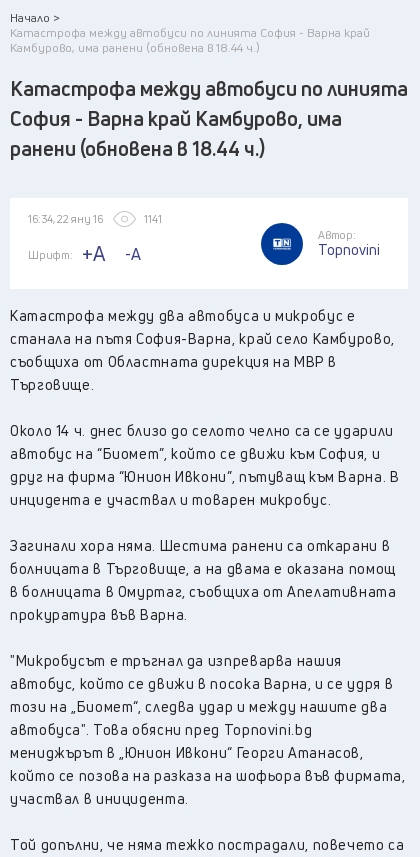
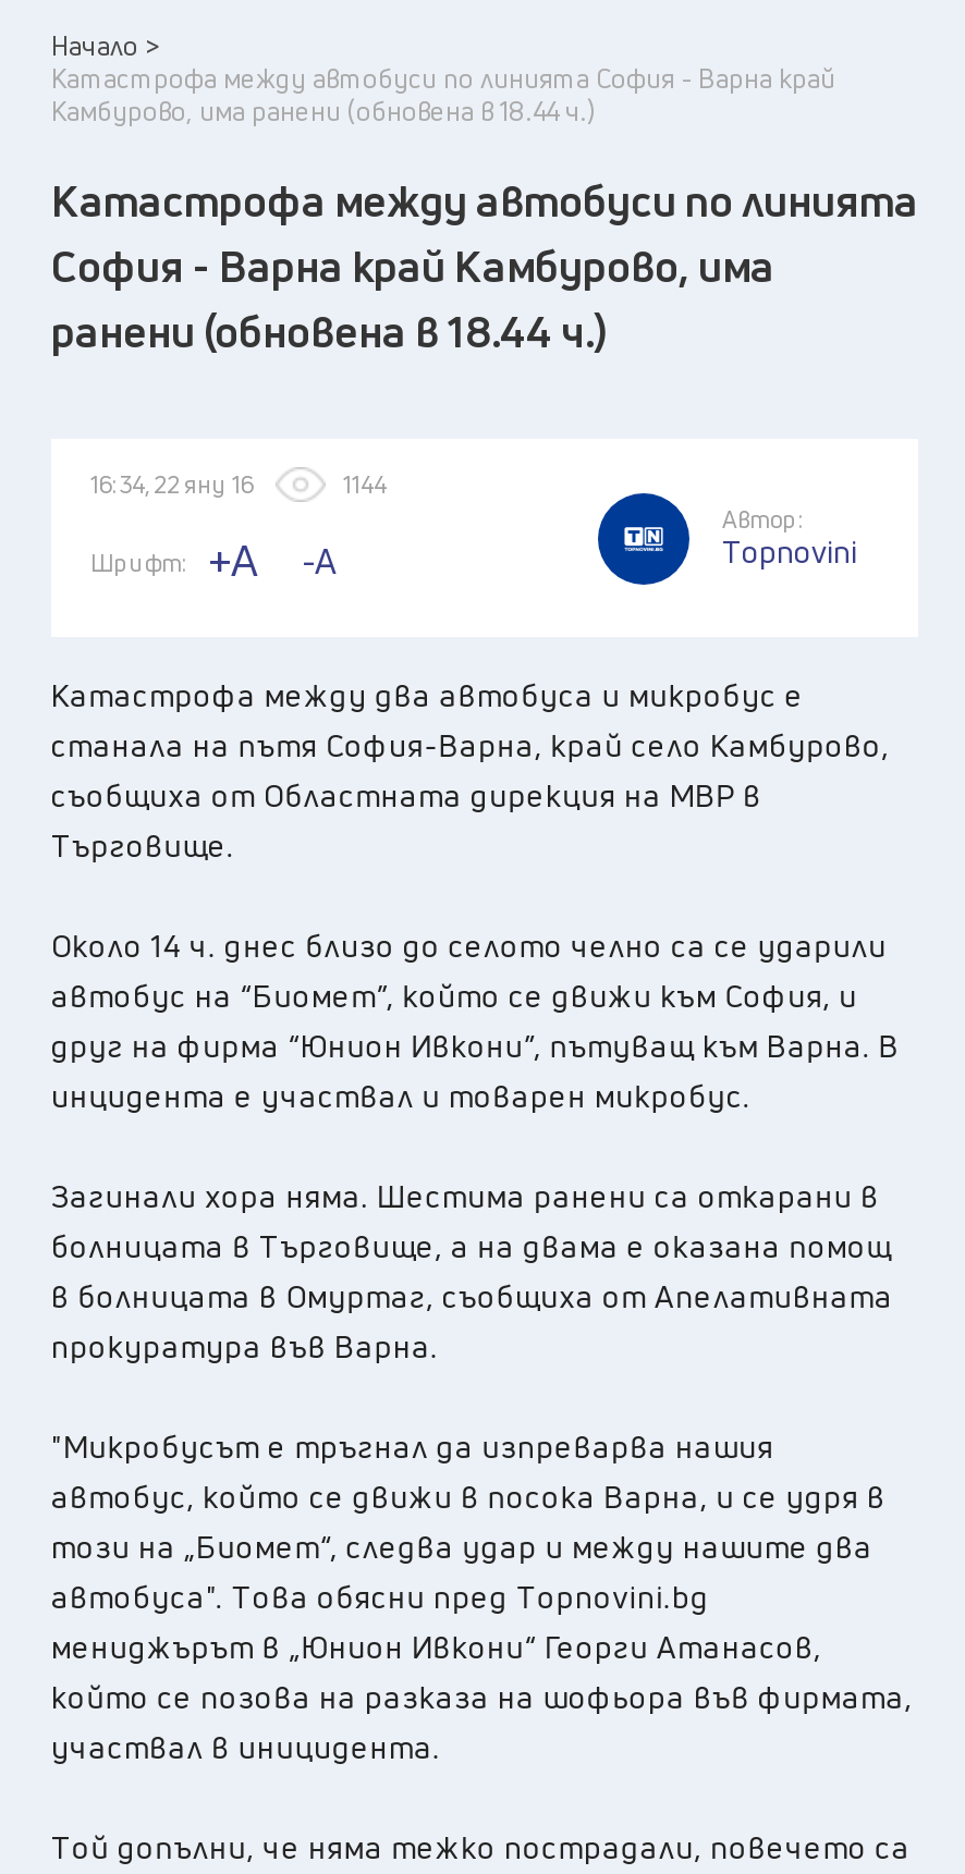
- 1141
+ 1144
